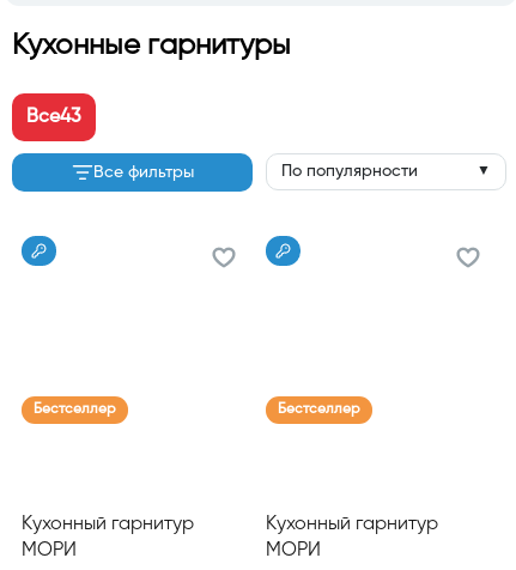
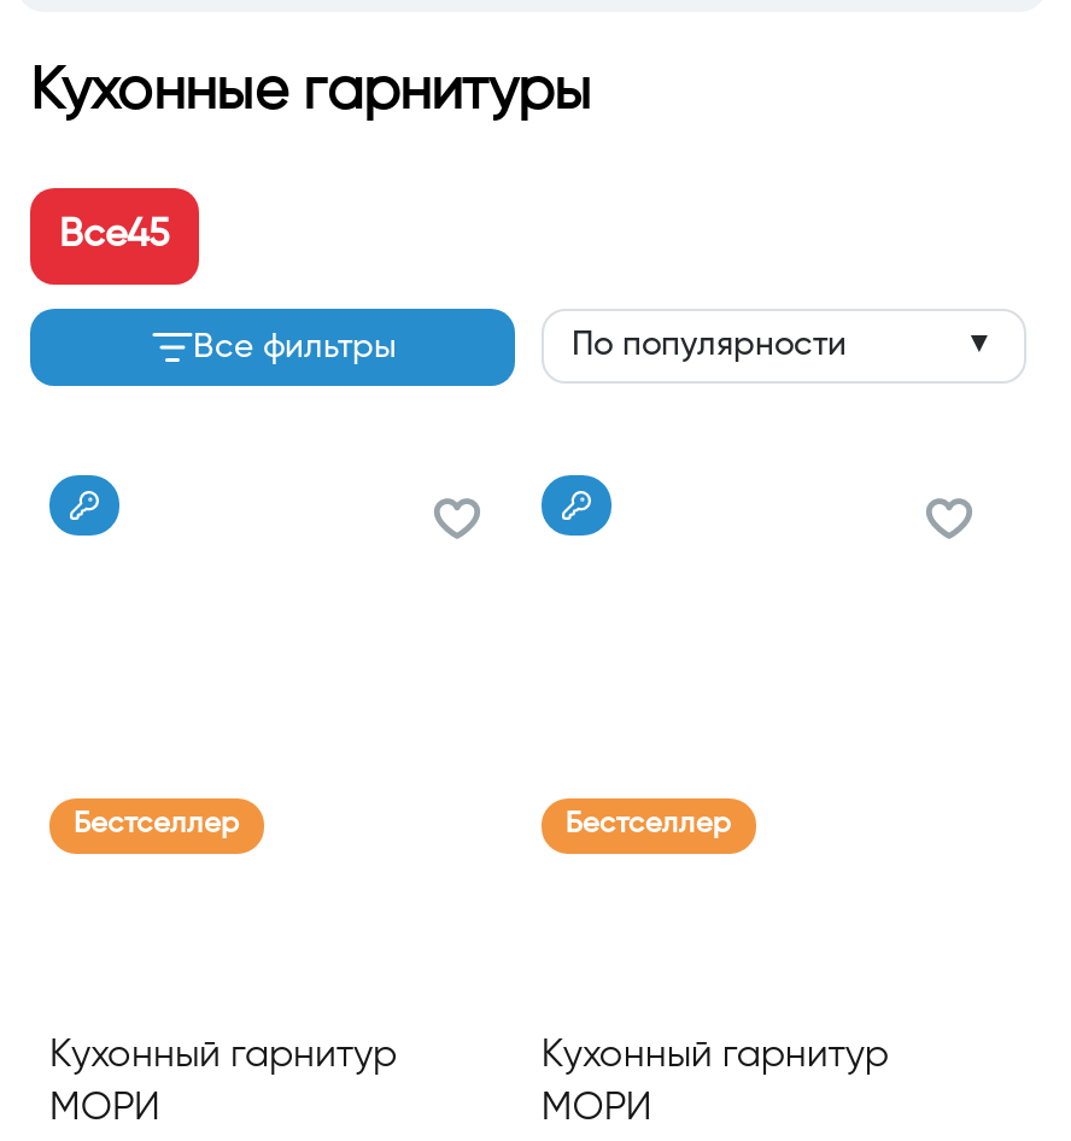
- Все43
+ Все45
